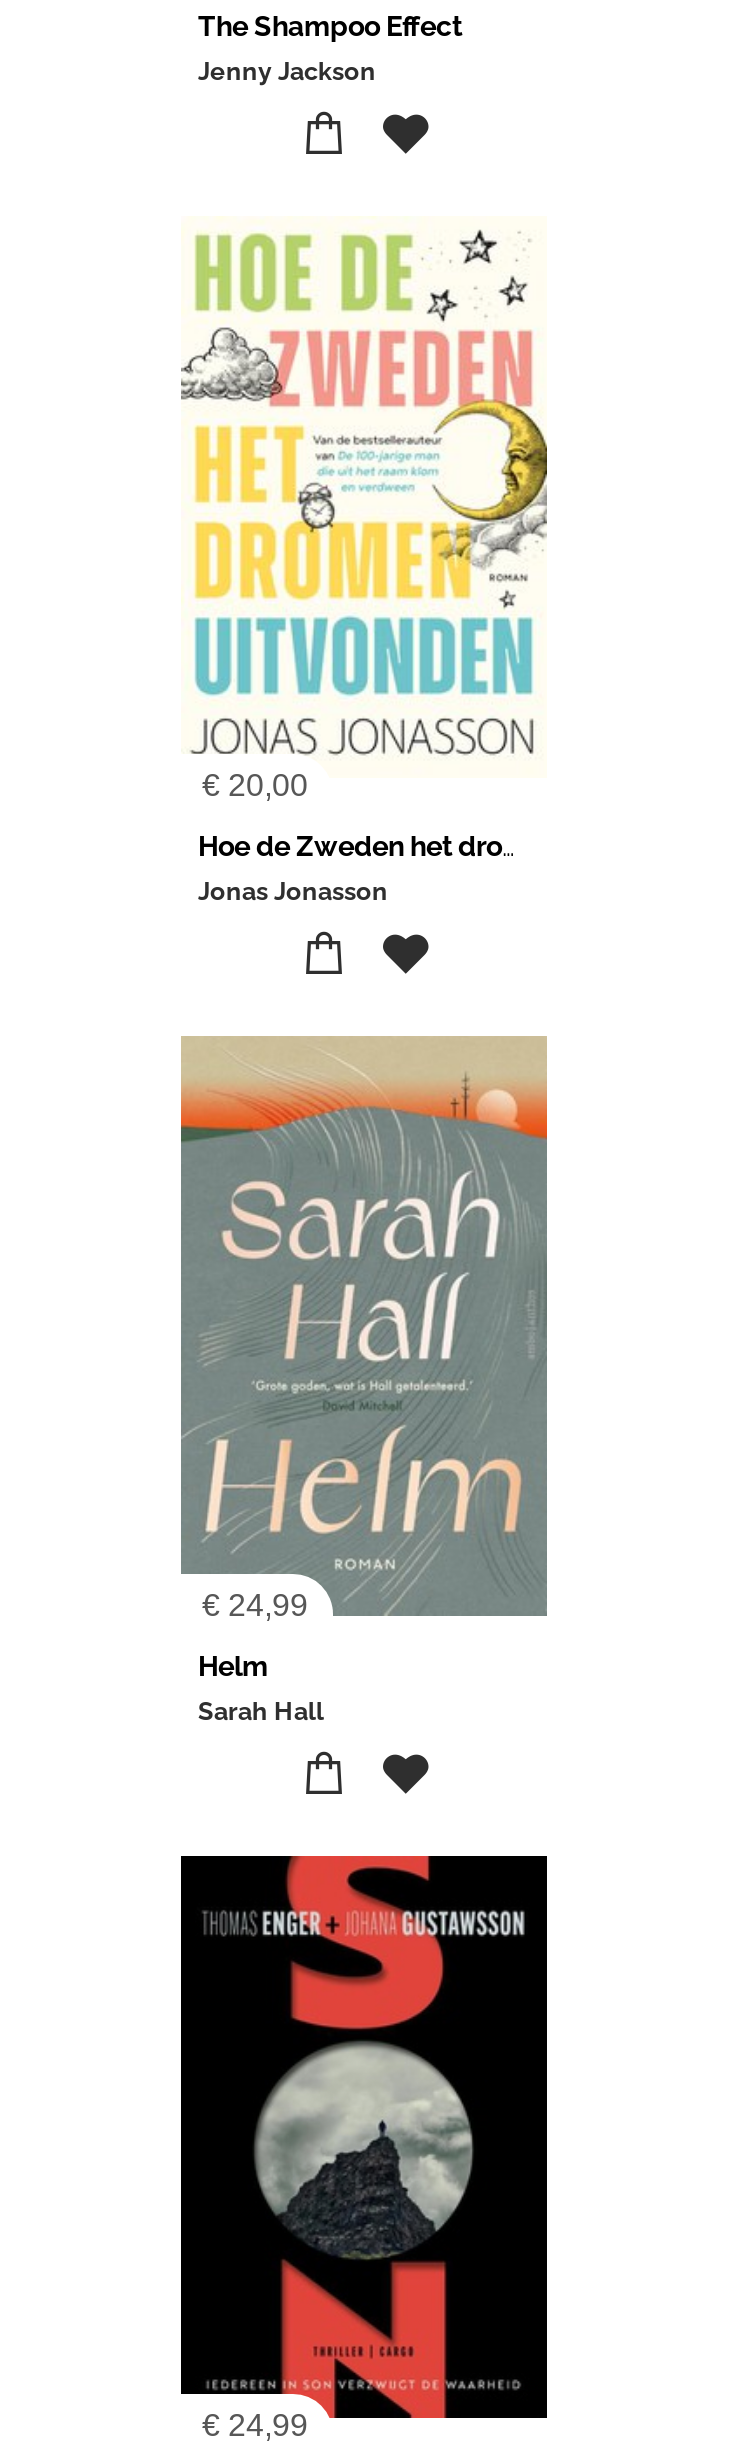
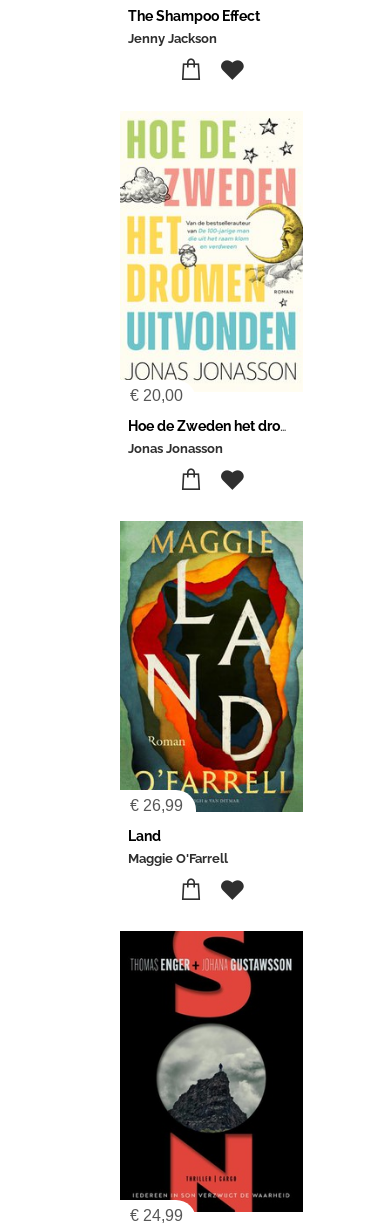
- [image]
- €24,99
+ [image]
+ €26,99

- Helm
- Sarah Hall
+ Land
+ Maggie O'Farrell
